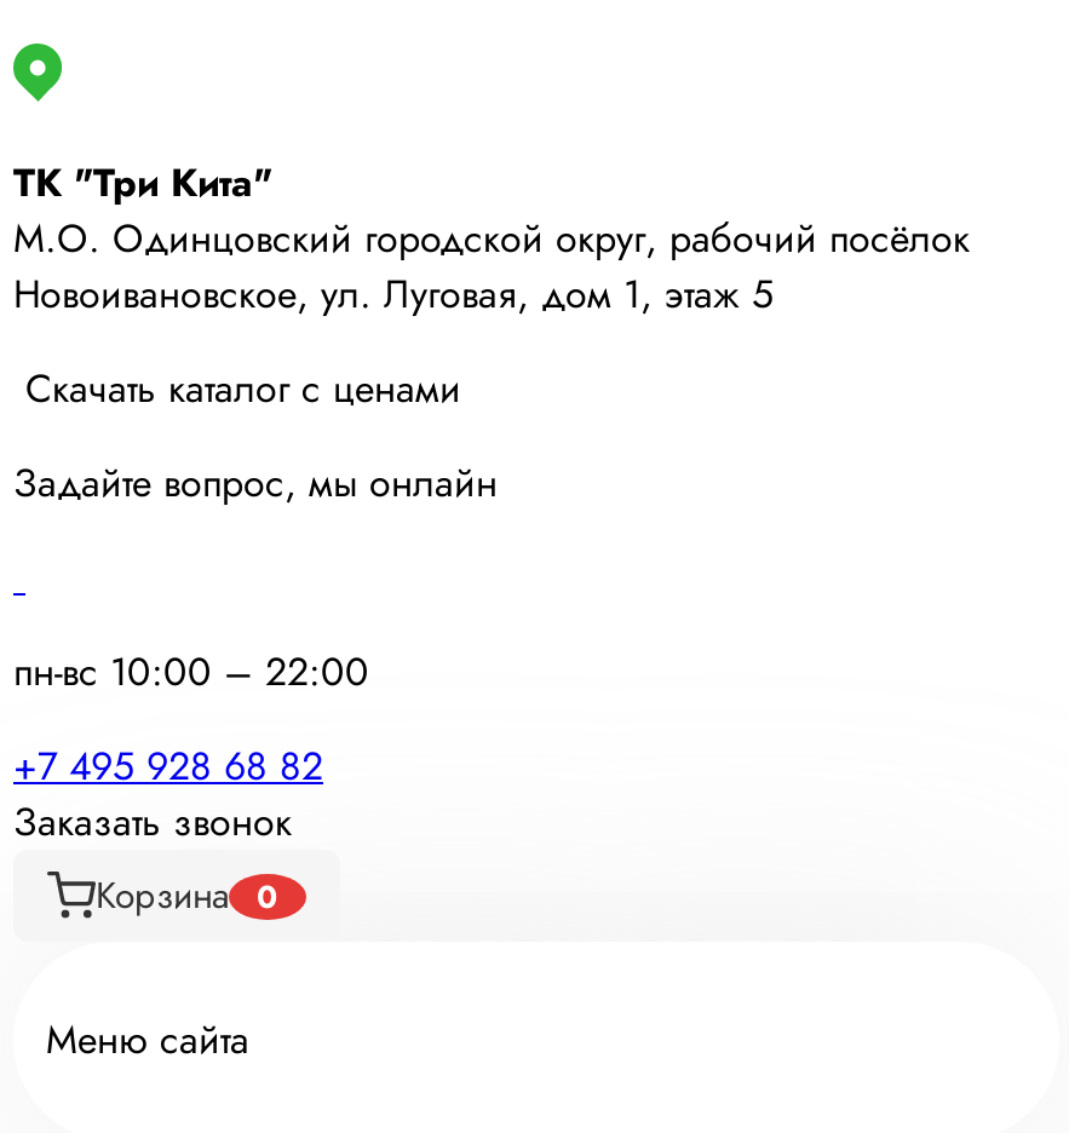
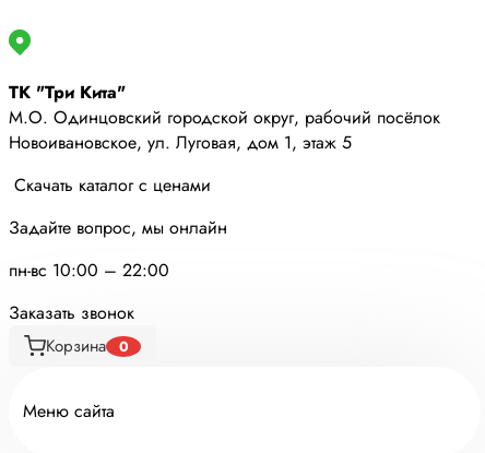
- +7 495 928 68 82
